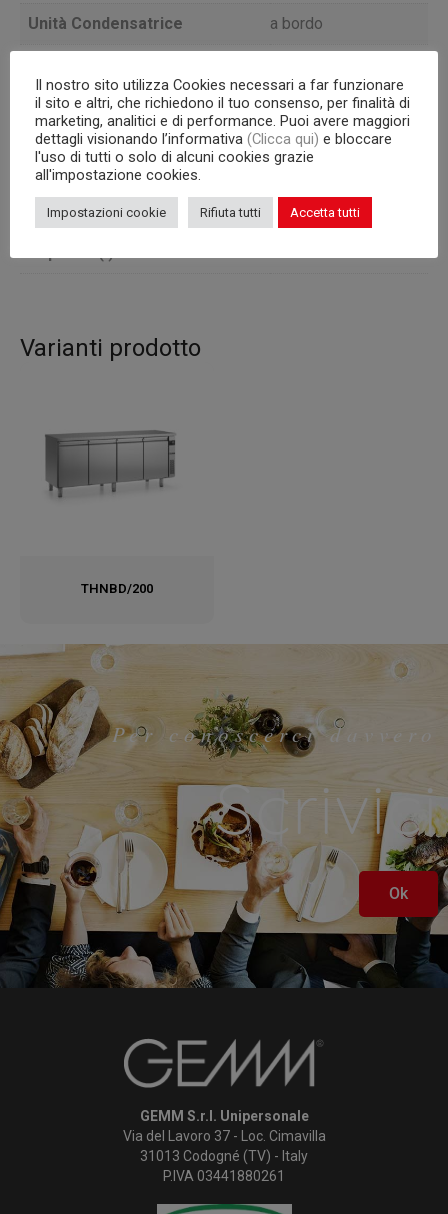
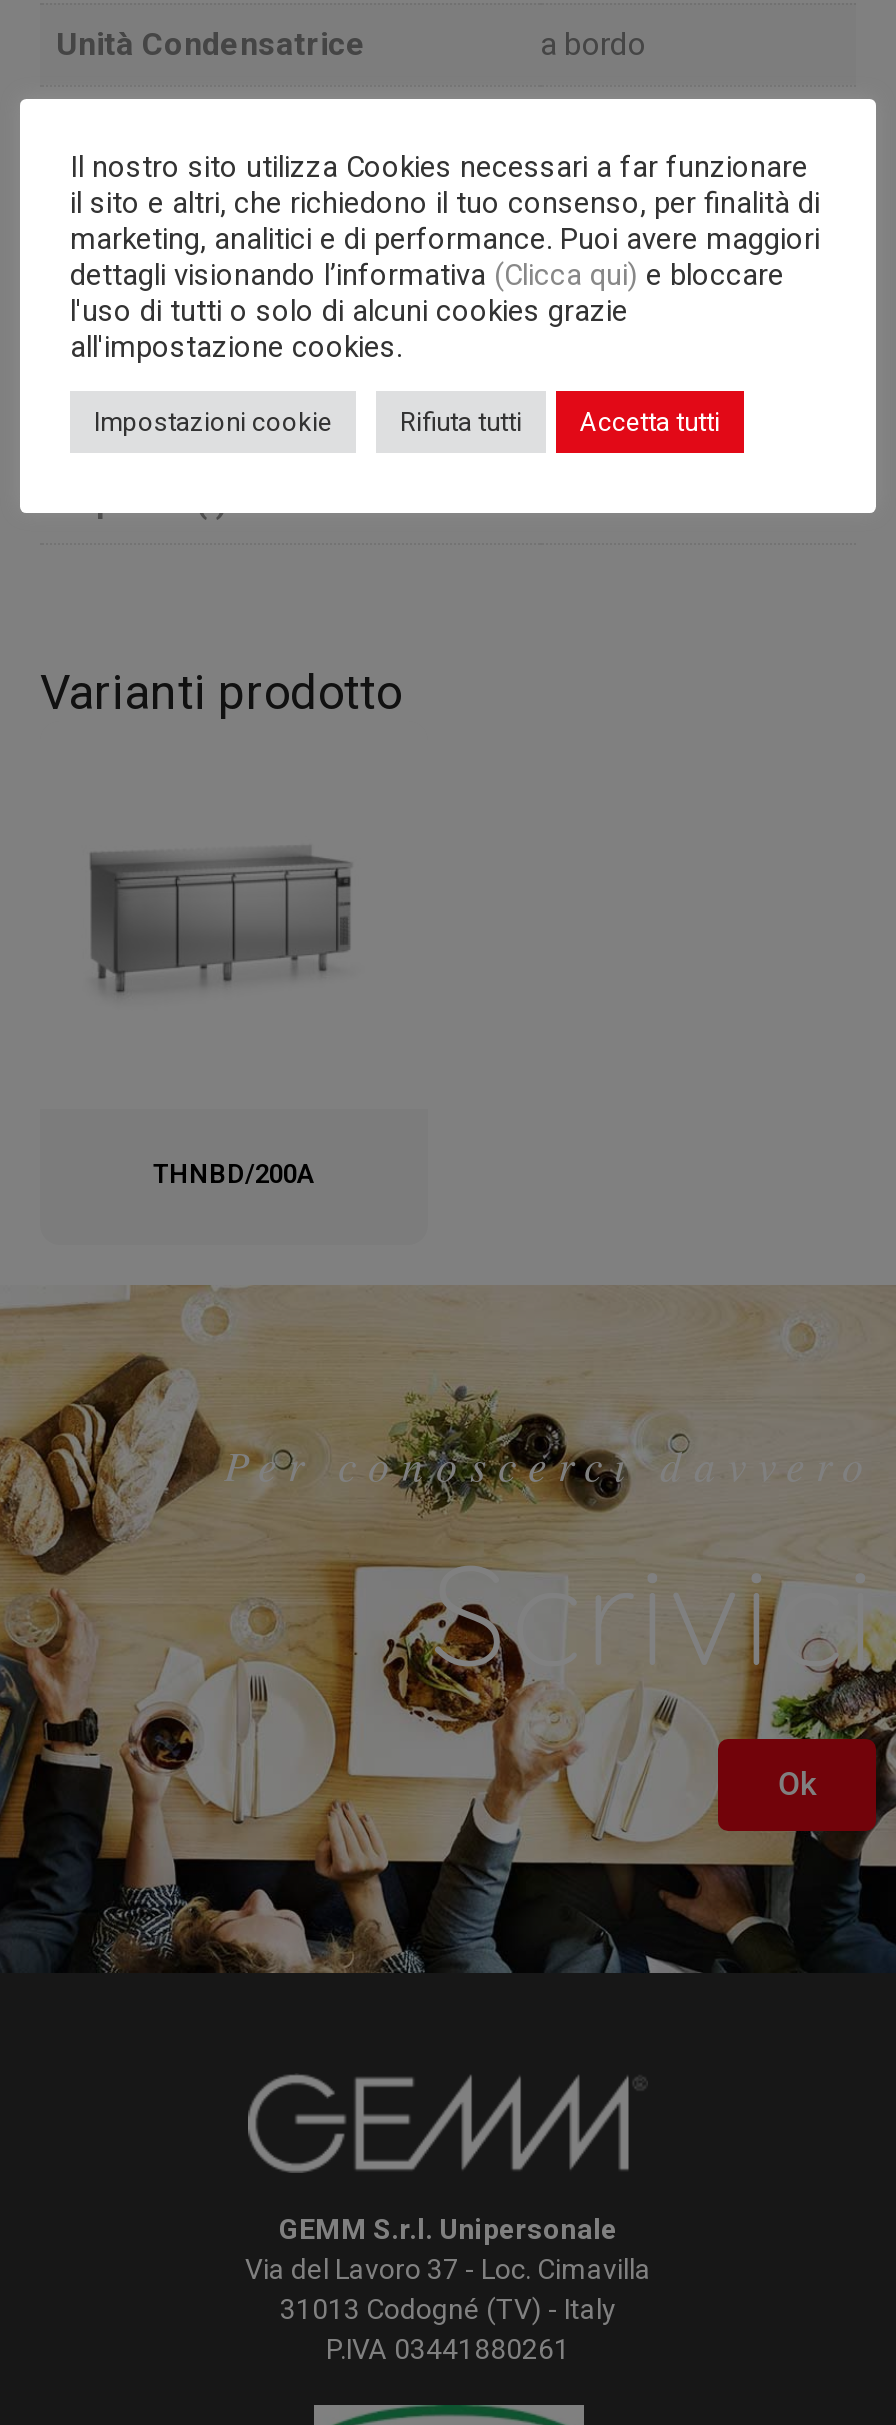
- THNBD/200
+ THNBD/200A
